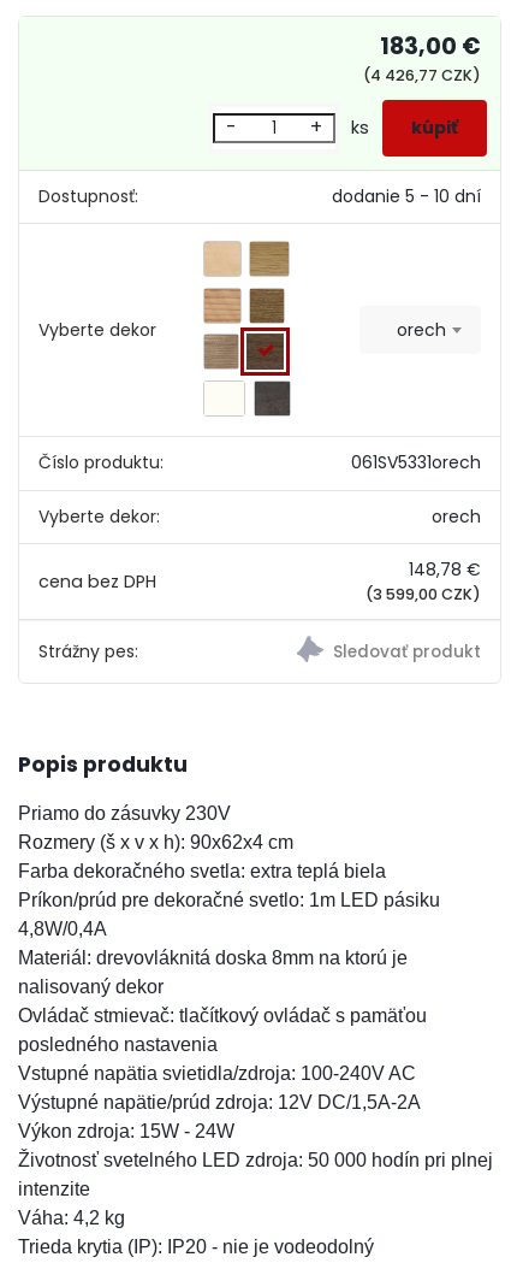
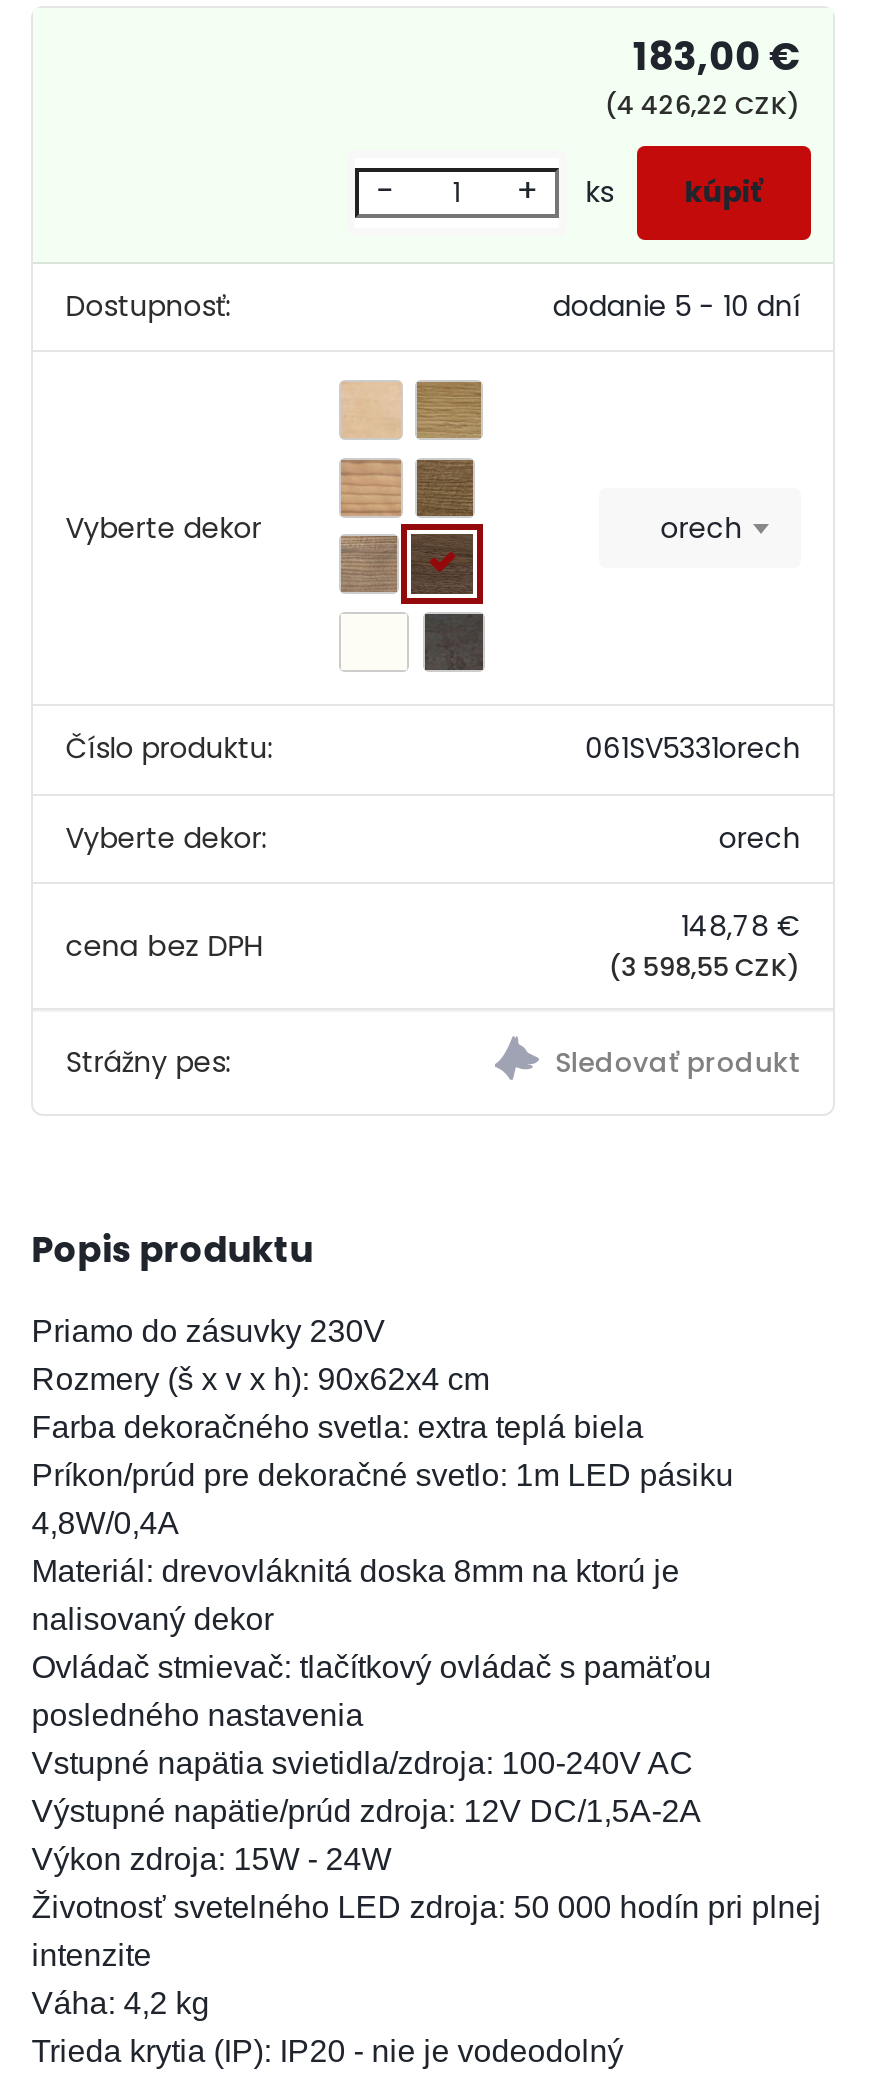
- (4 426,77 CZK)
+ (4 426,22 CZK)

- (3 599,00 CZK)
+ (3 598,55 CZK)
